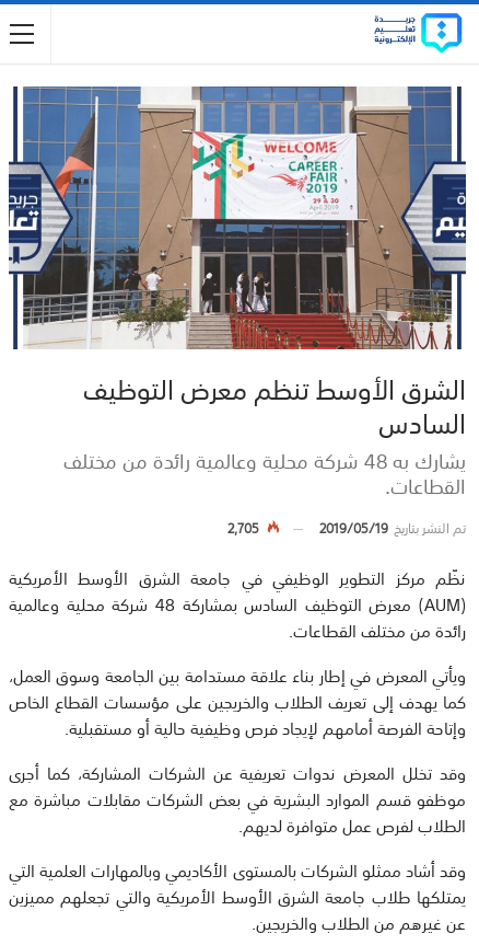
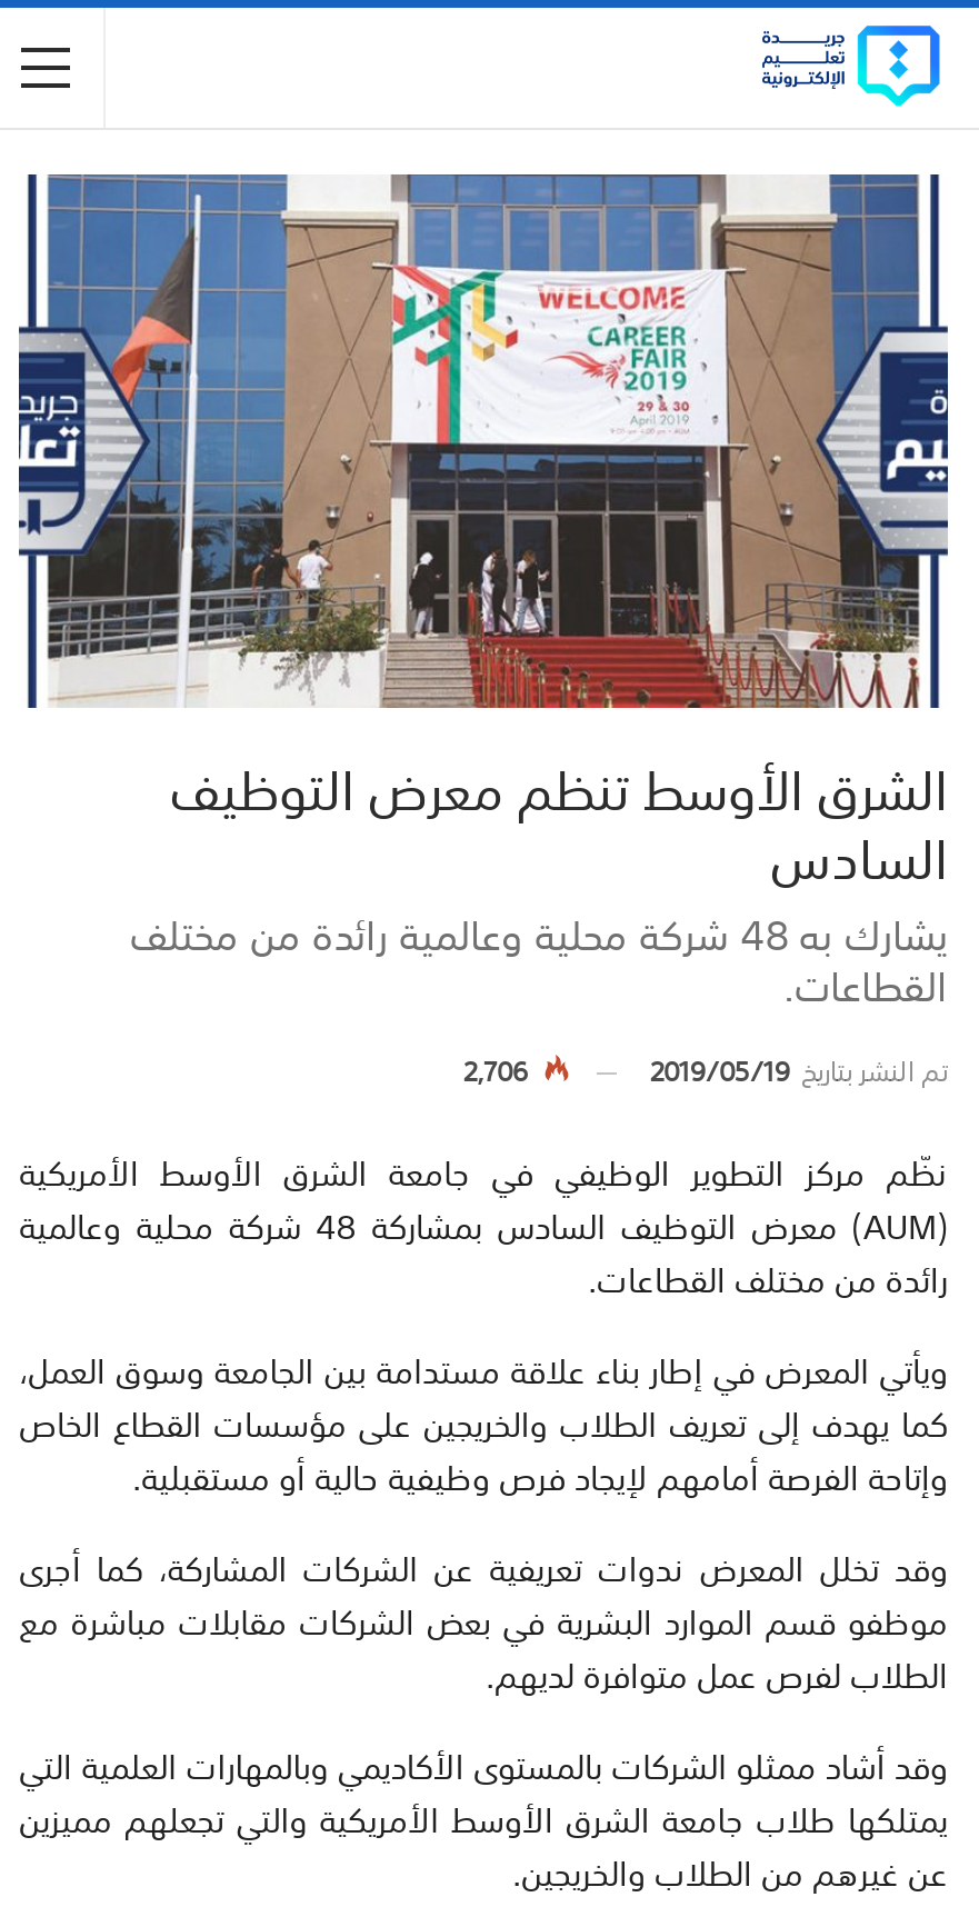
- 2,705
+ 2,706
